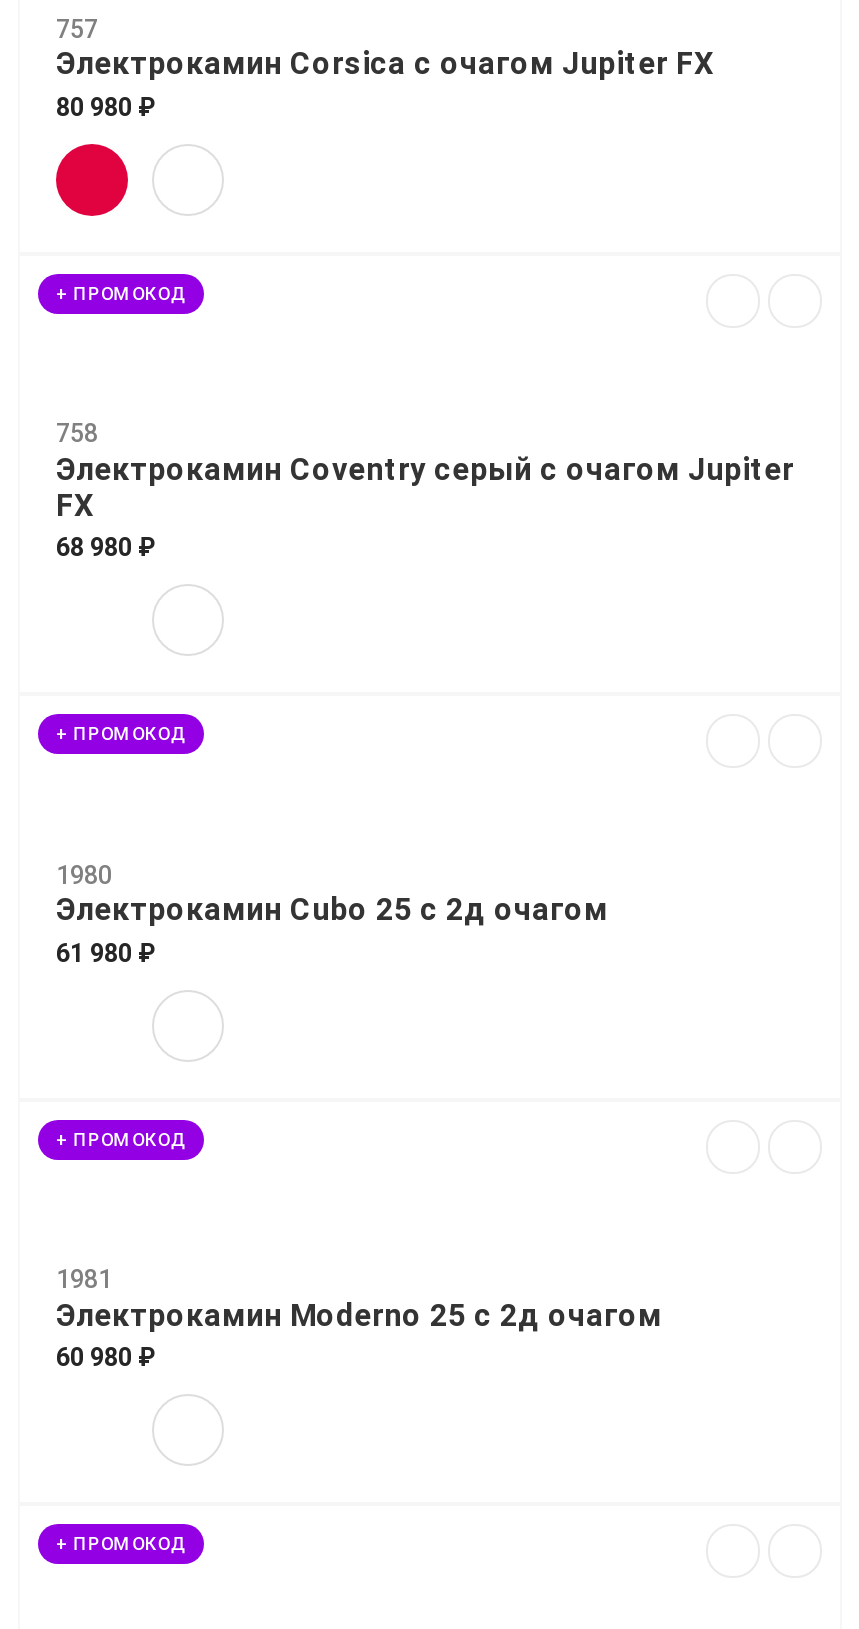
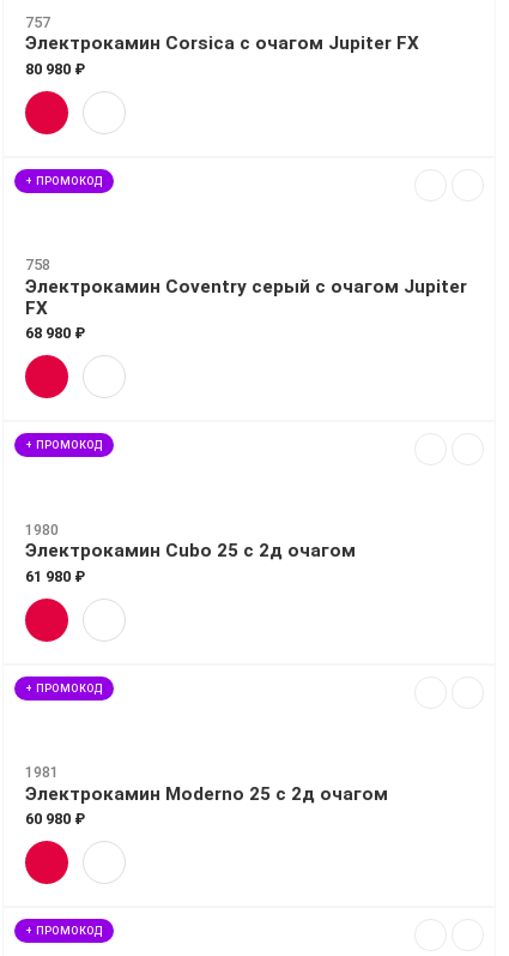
+ [image]

+ [image]

+ [image]
